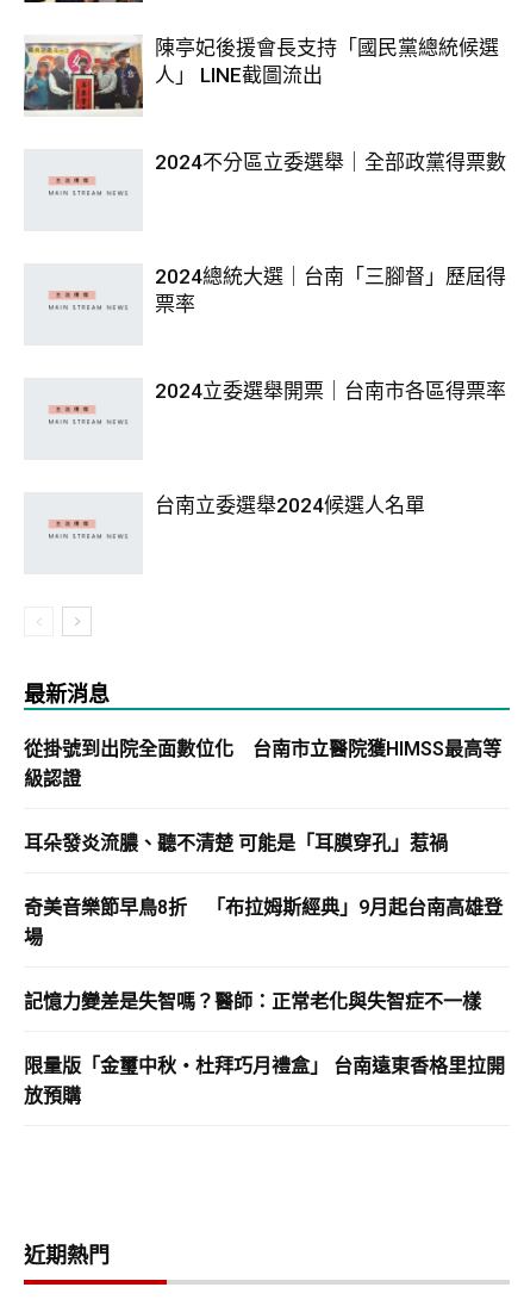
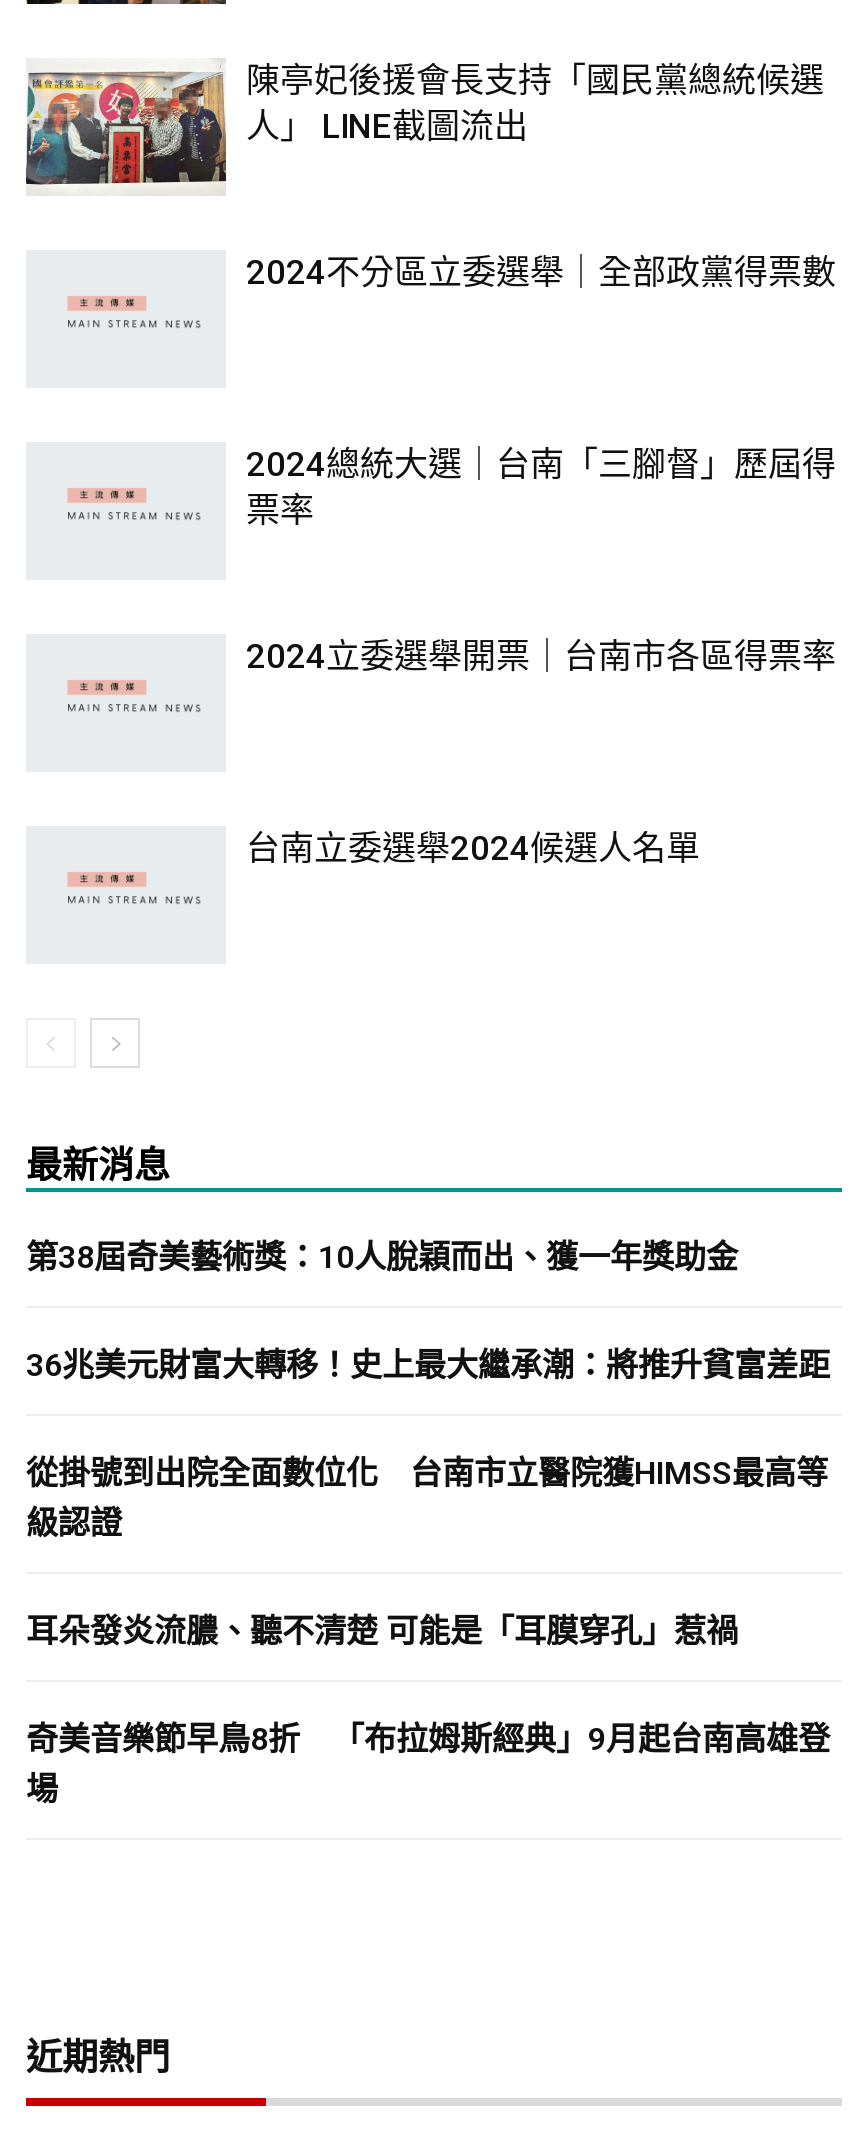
+ 第38屆奇美藝術獎：10人脫穎而出、獲一年獎助金
+ 36兆美元財富大轉移！史上最大繼承潮：將推升貧富差距

moved down: 從掛號到出院全面數位化 台南市立醫院獲HIMSS最高等 | 級認證 | 耳朵發炎流膿、聽不清楚 可能是「耳膜穿孔」惹禍 | 奇美音樂節早鳥8折 「布拉姆斯經典」9月起台南高雄登 | 場

- 記憶力變差是失智嗎？醫師：正常老化與失智症不一樣
- 限量版「金璽中秋・杜拜巧月禮盒」 台南遠東香格里拉開
- 放預購
